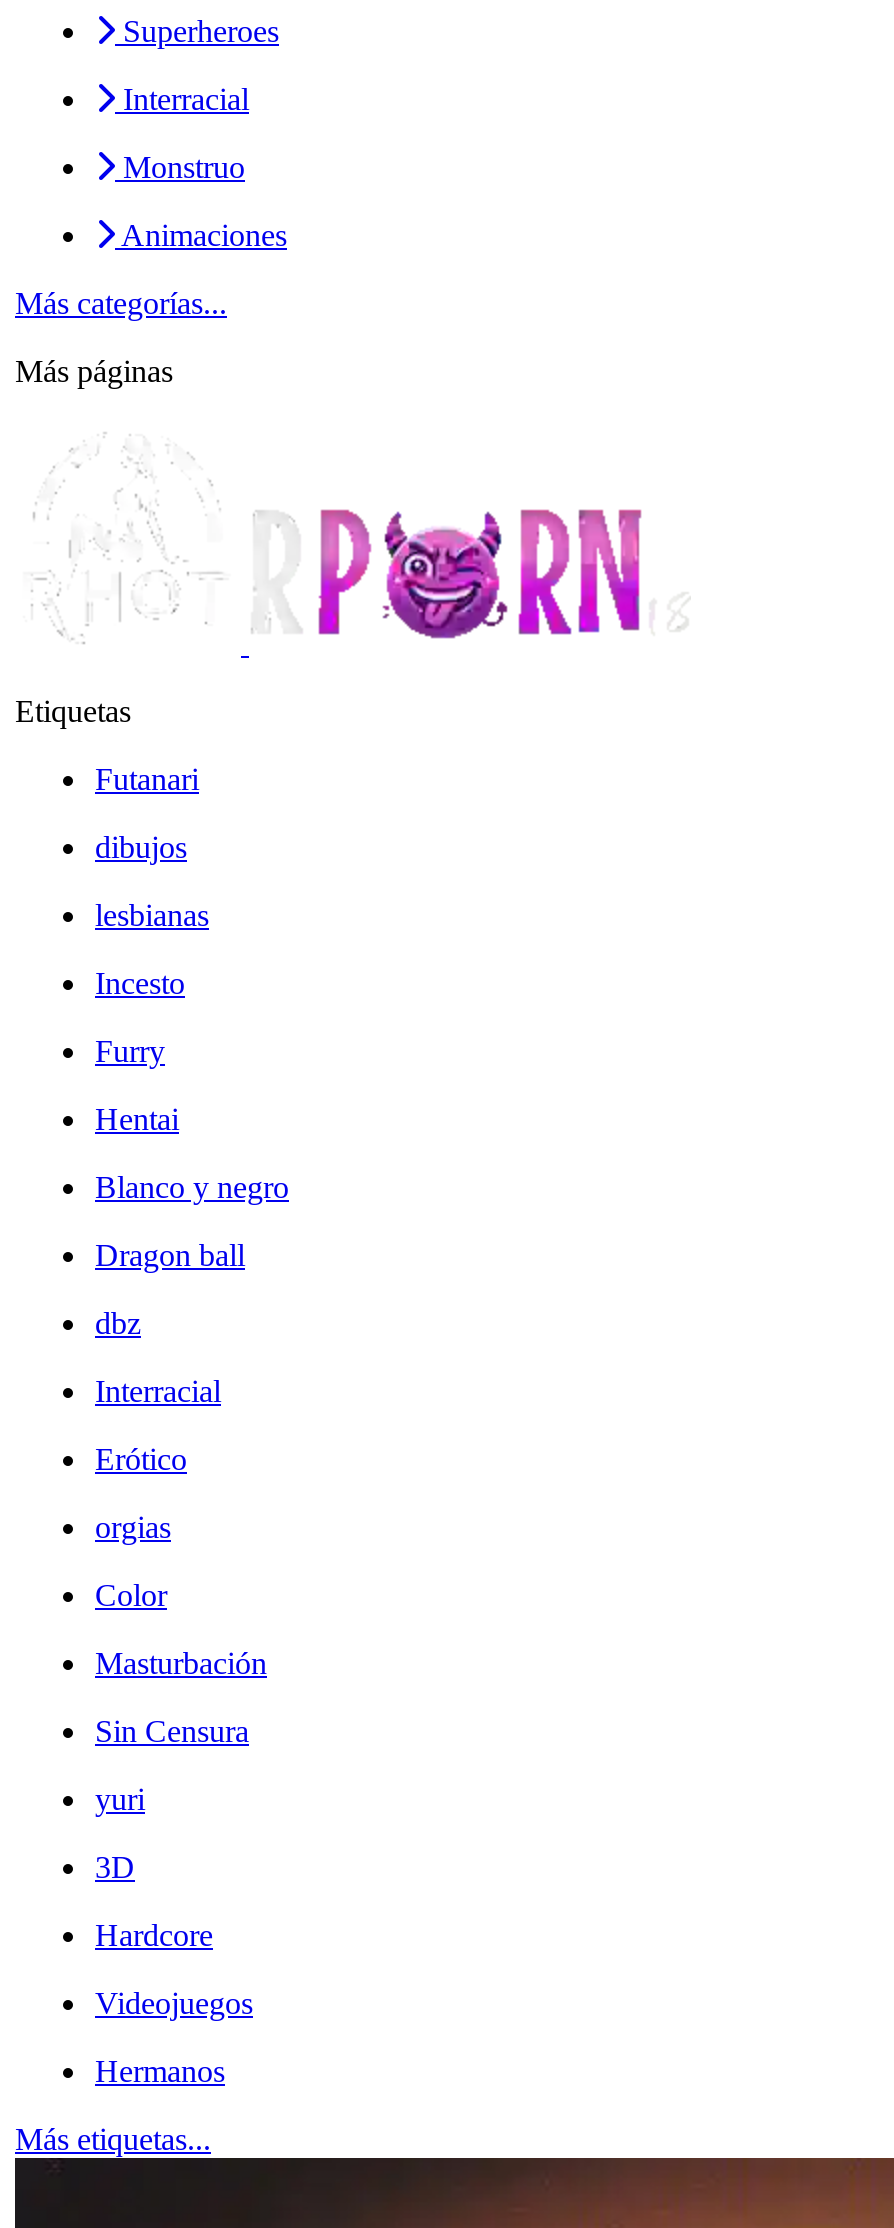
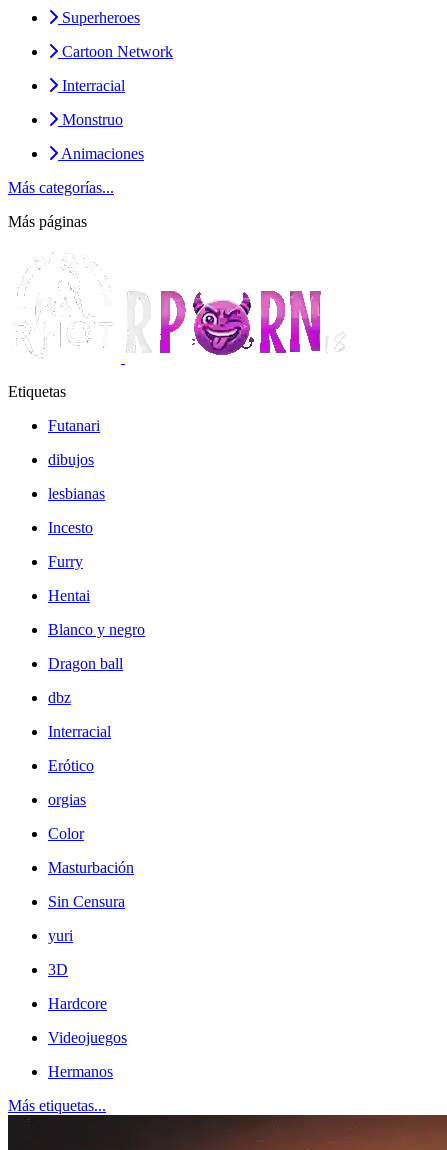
+ Cartoon Network
